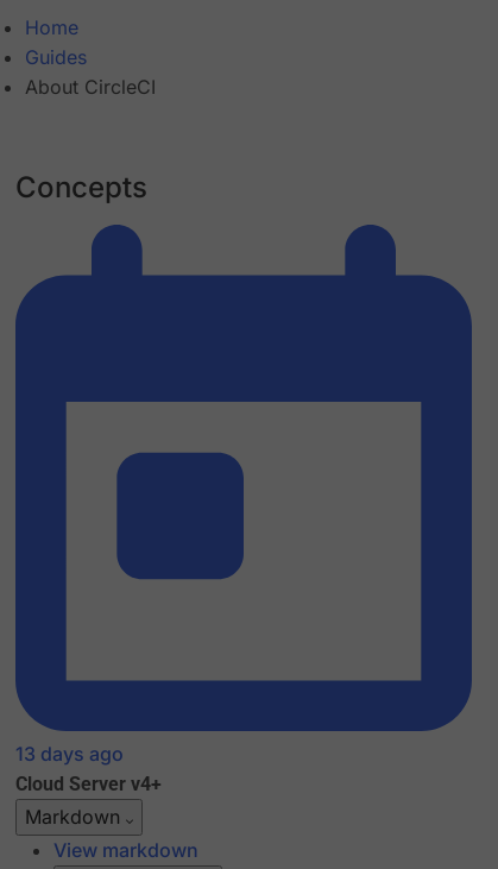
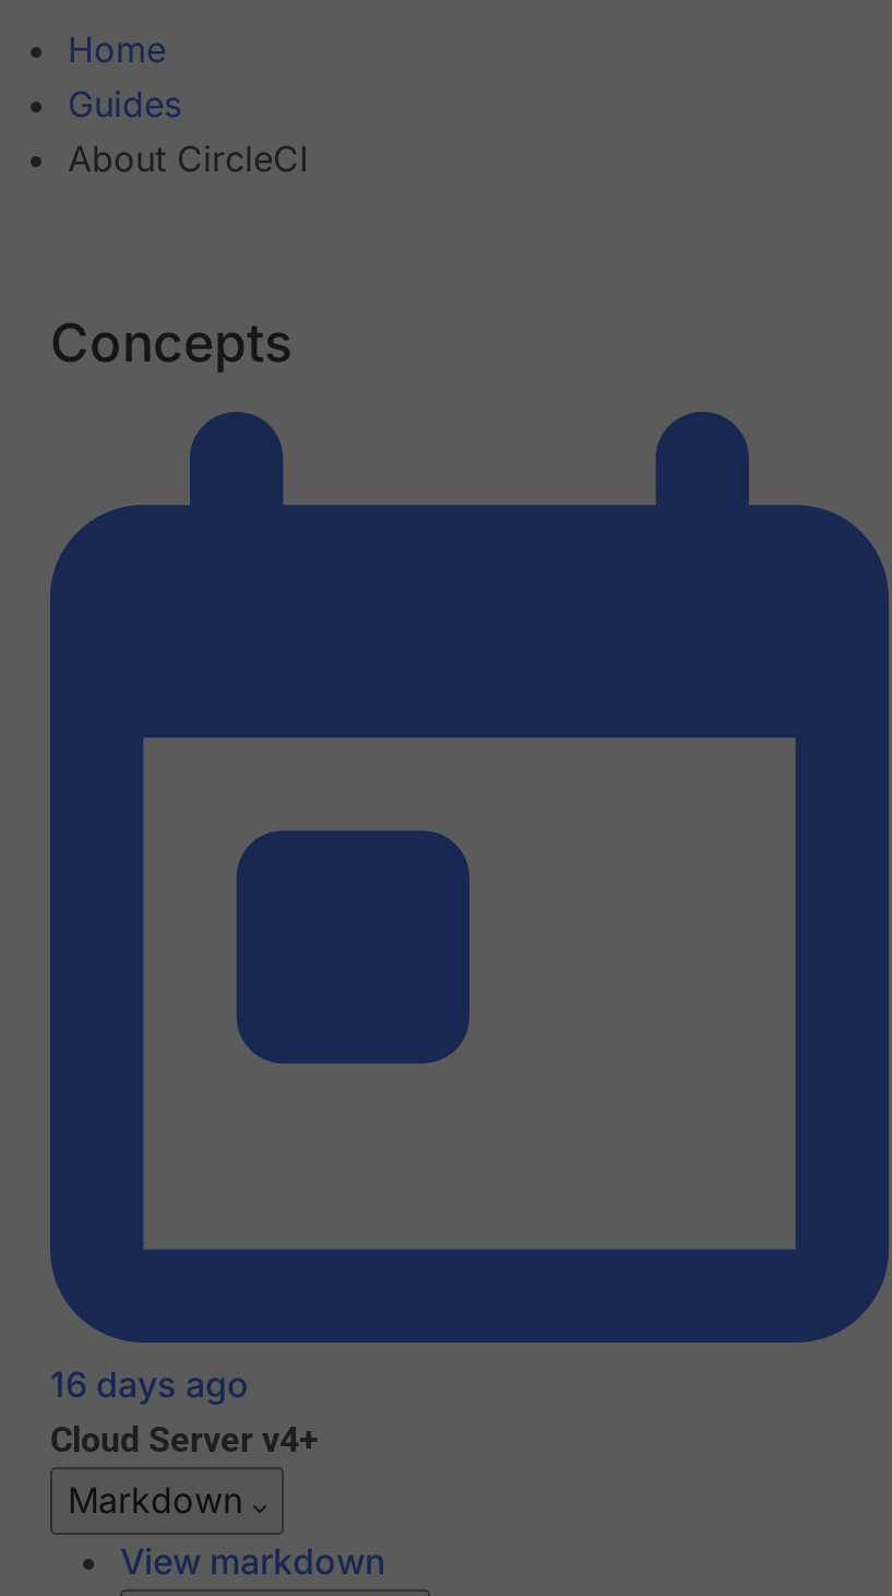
- 13 days ago
+ 16 days ago
